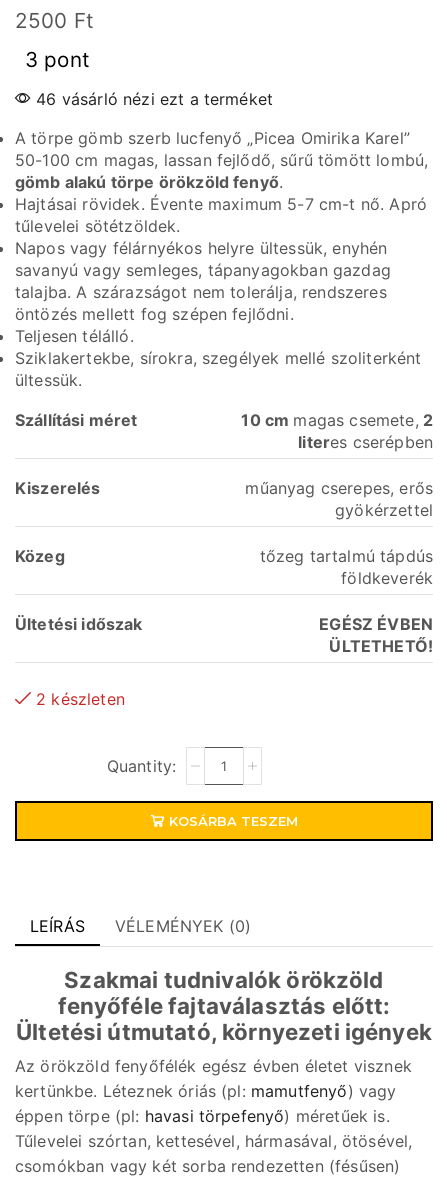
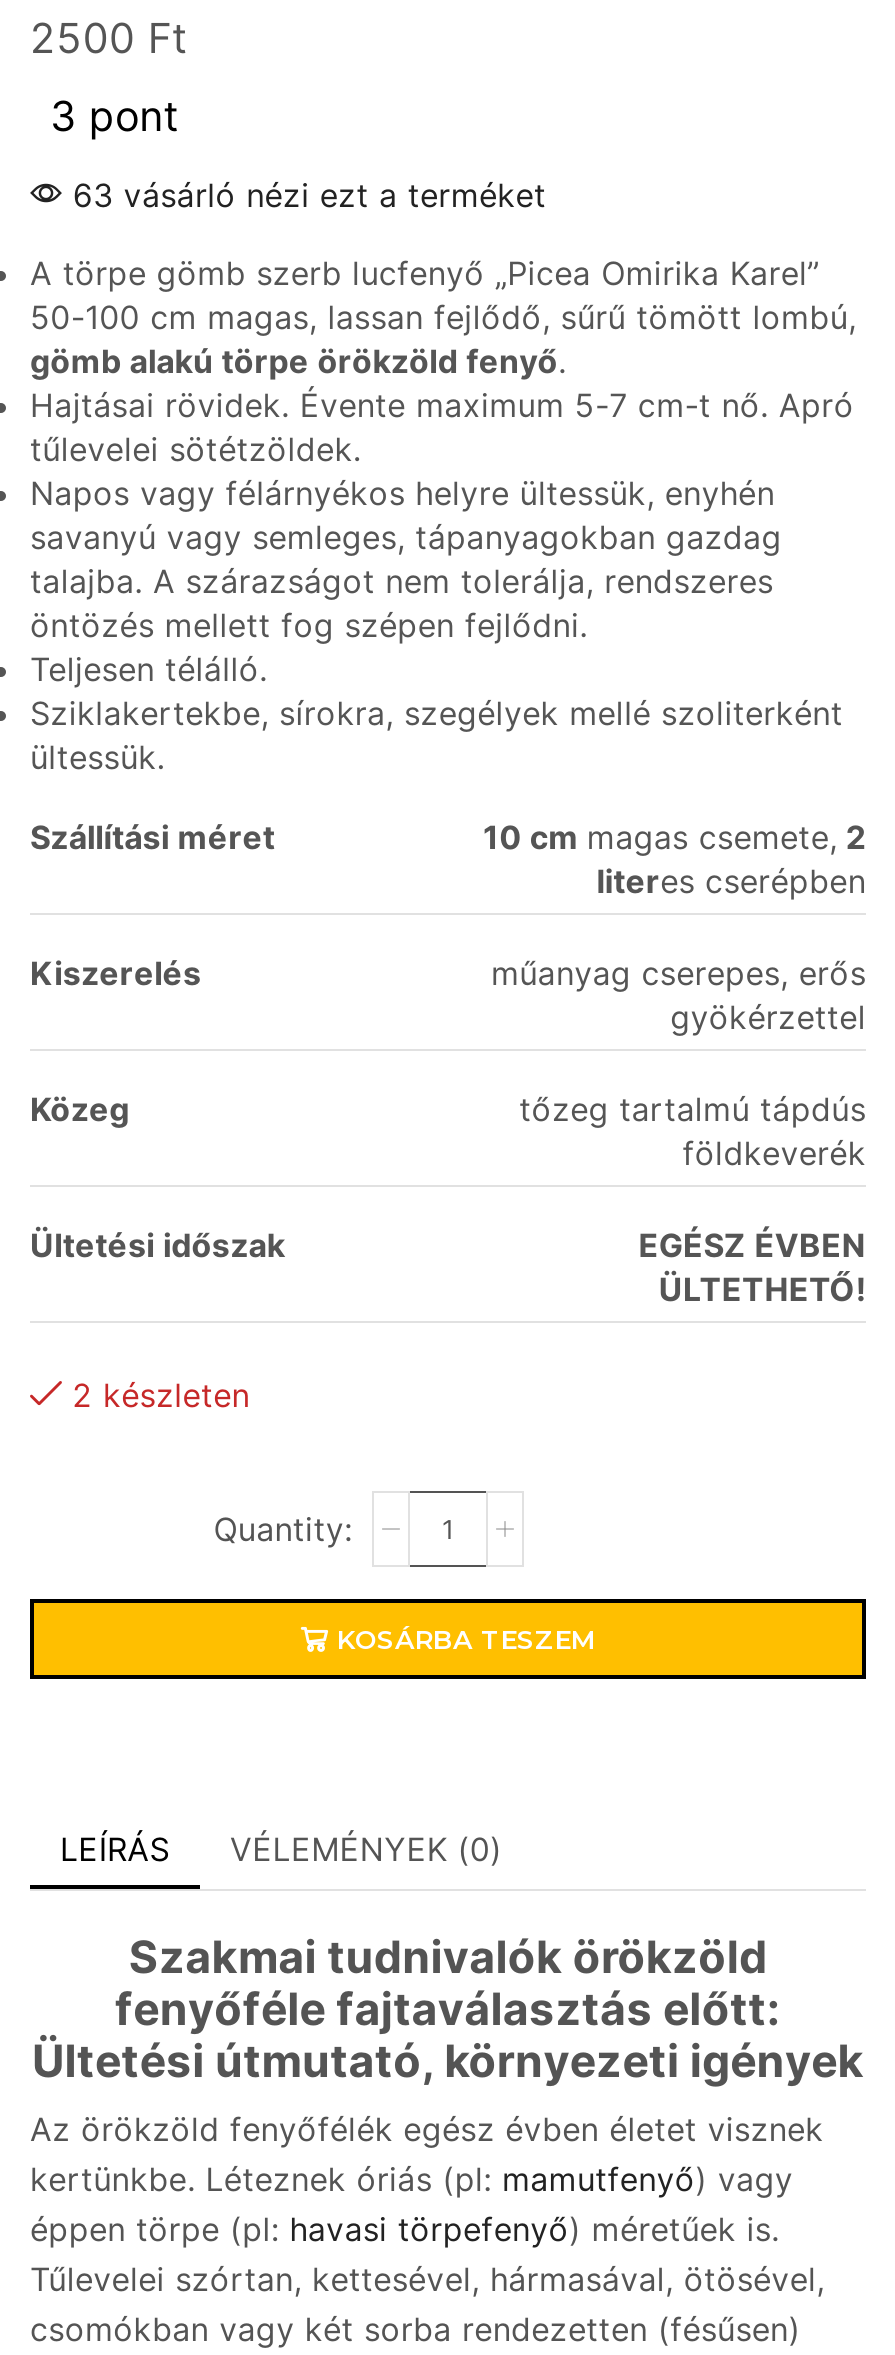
- 46 vásárló nézi ezt a terméket
+ 63 vásárló nézi ezt a terméket
